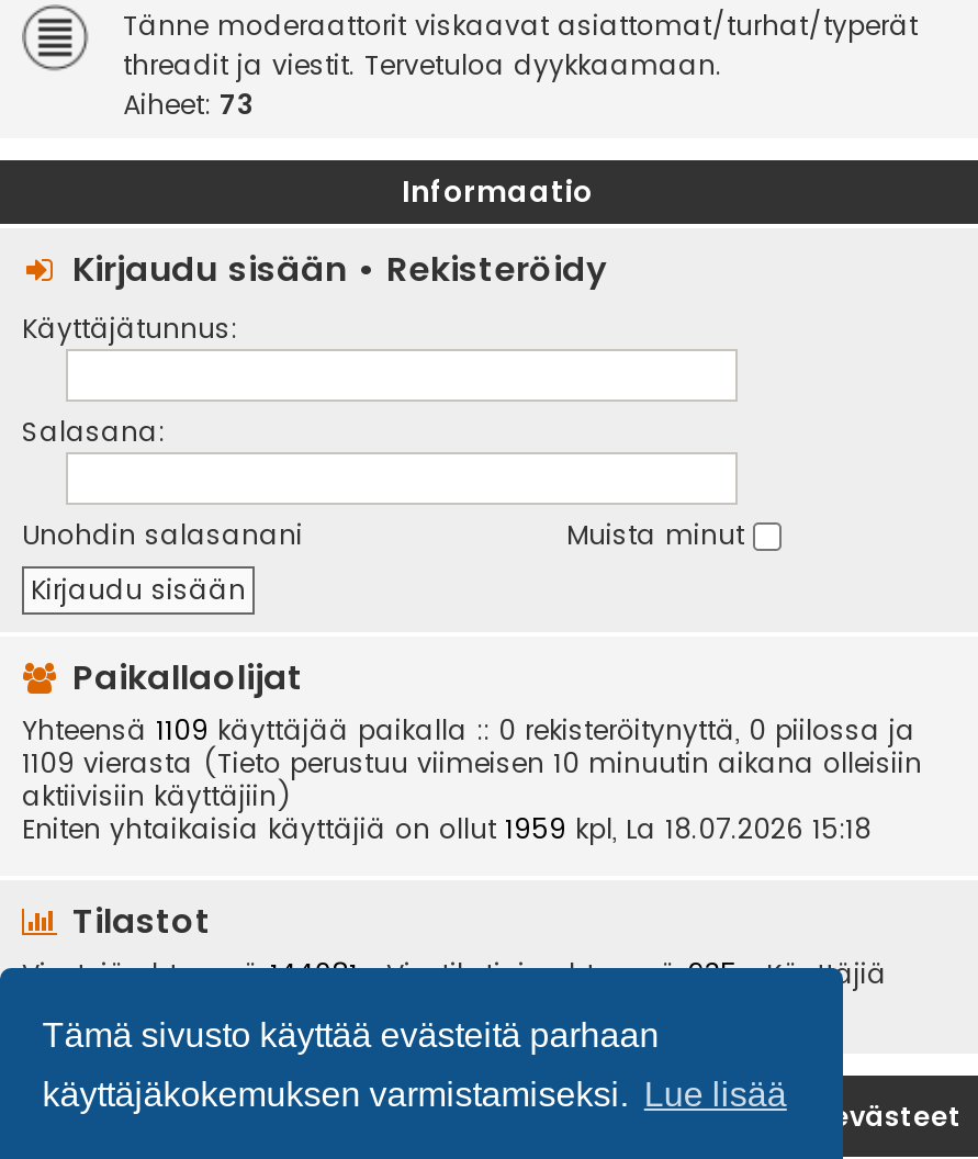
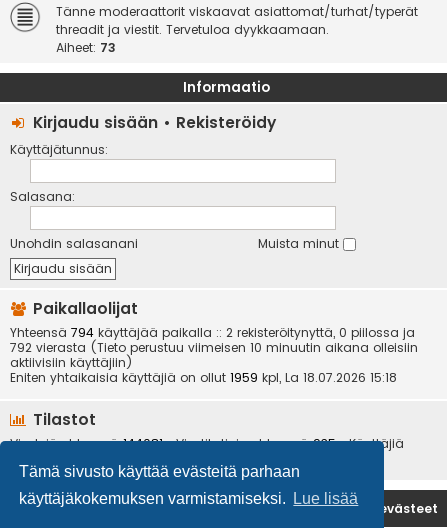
- Yhteensä 1109 käyttäjää paikalla :: 0 rekisteröitynyttä, 0 piilossa ja
+ Yhteensä 794 käyttäjää paikalla :: 2 rekisteröitynyttä, 0 piilossa ja

- 1109 vierasta (Tieto perustuu viimeisen 10 minuutin aikana olleisiin
+ 792 vierasta (Tieto perustuu viimeisen 10 minuutin aikana olleisiin
